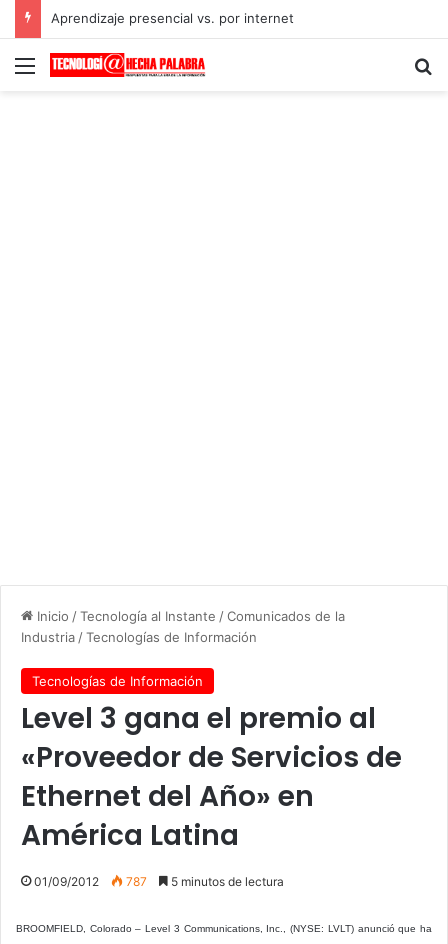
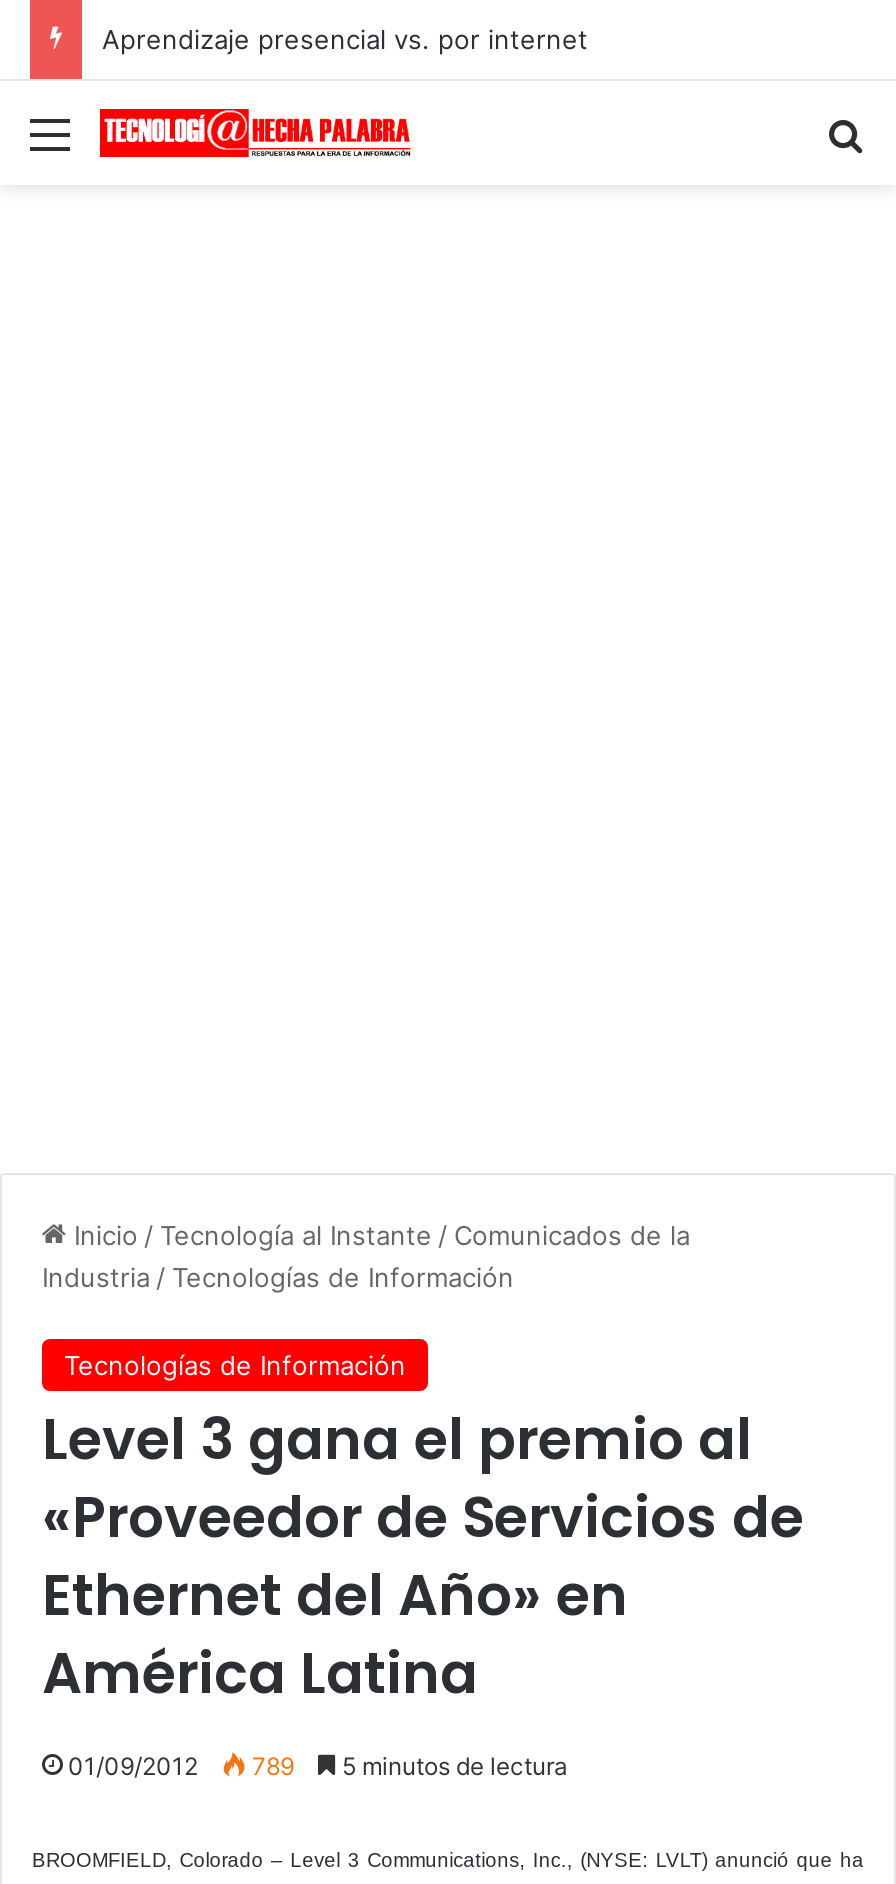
- 01/09/2012 787 5 minutos de lectura
+ 01/09/2012 789 5 minutos de lectura
